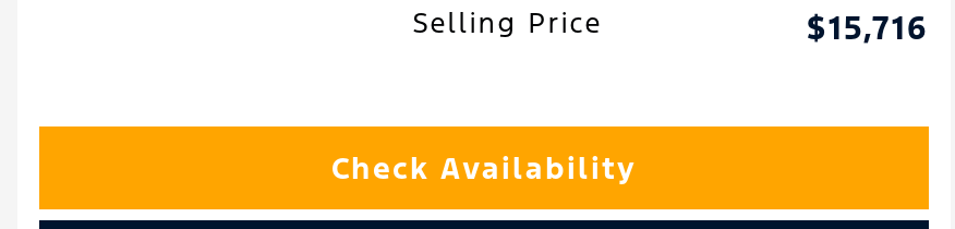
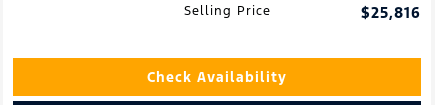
- $15,716
+ $25,816
